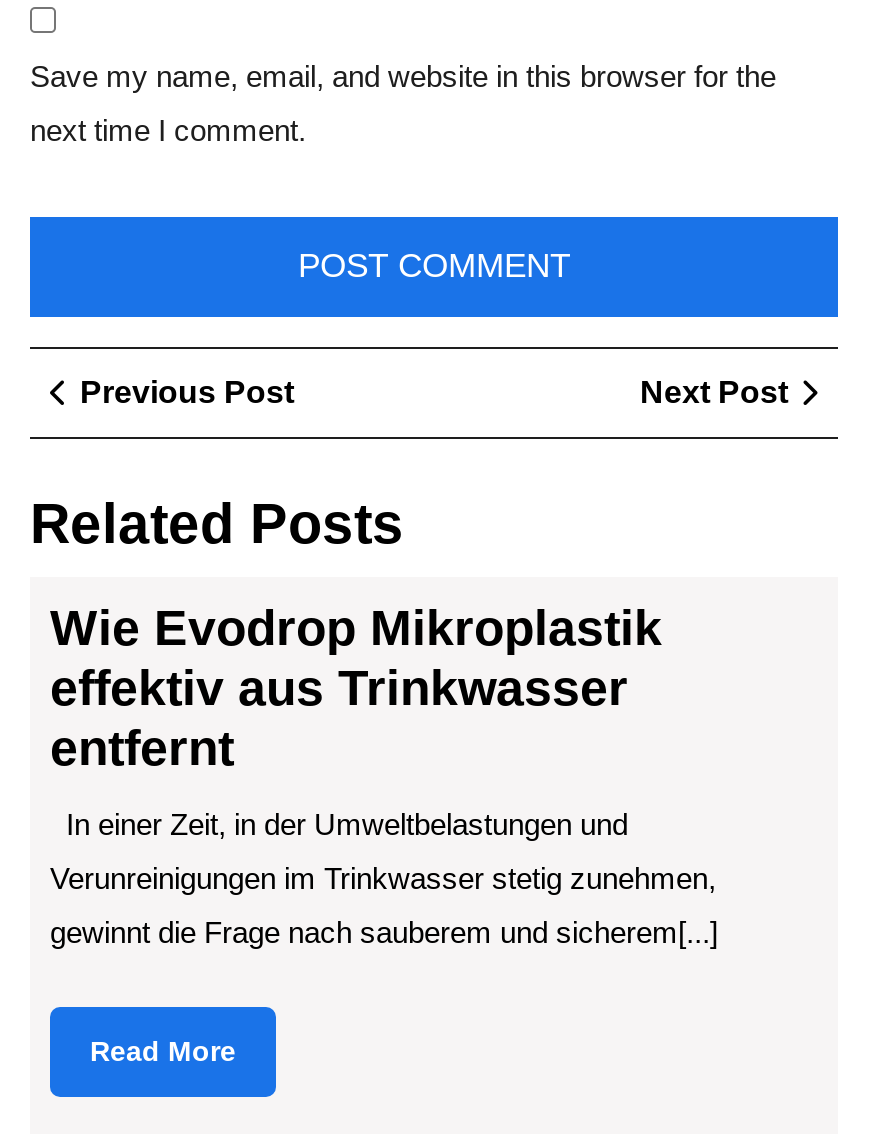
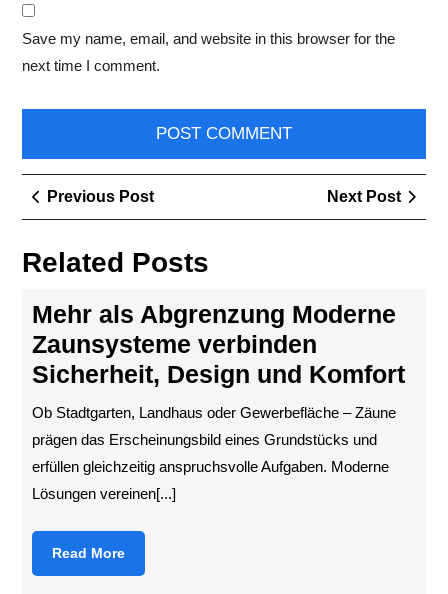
- Wie Evodrop Mikroplastik
- effektiv aus Trinkwasser
- entfernt
- In einer Zeit, in der Umweltbelastungen und
- Verunreinigungen im Trinkwasser stetig zunehmen,
- gewinnt die Frage nach sauberem und sicherem[...]
+ Mehr als Abgrenzung Moderne
+ Zaunsysteme verbinden
+ Sicherheit, Design und Komfort
+ Ob Stadtgarten, Landhaus oder Gewerbefläche – Zäune
+ prägen das Erscheinungsbild eines Grundstücks und
+ erfüllen gleichzeitig anspruchsvolle Aufgaben. Moderne
+ Lösungen vereinen[...]
